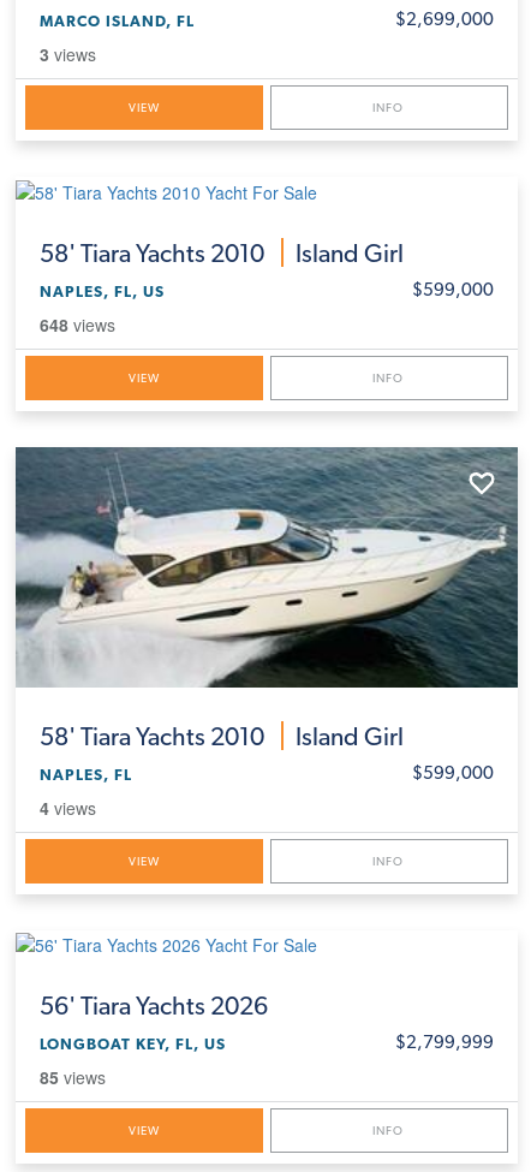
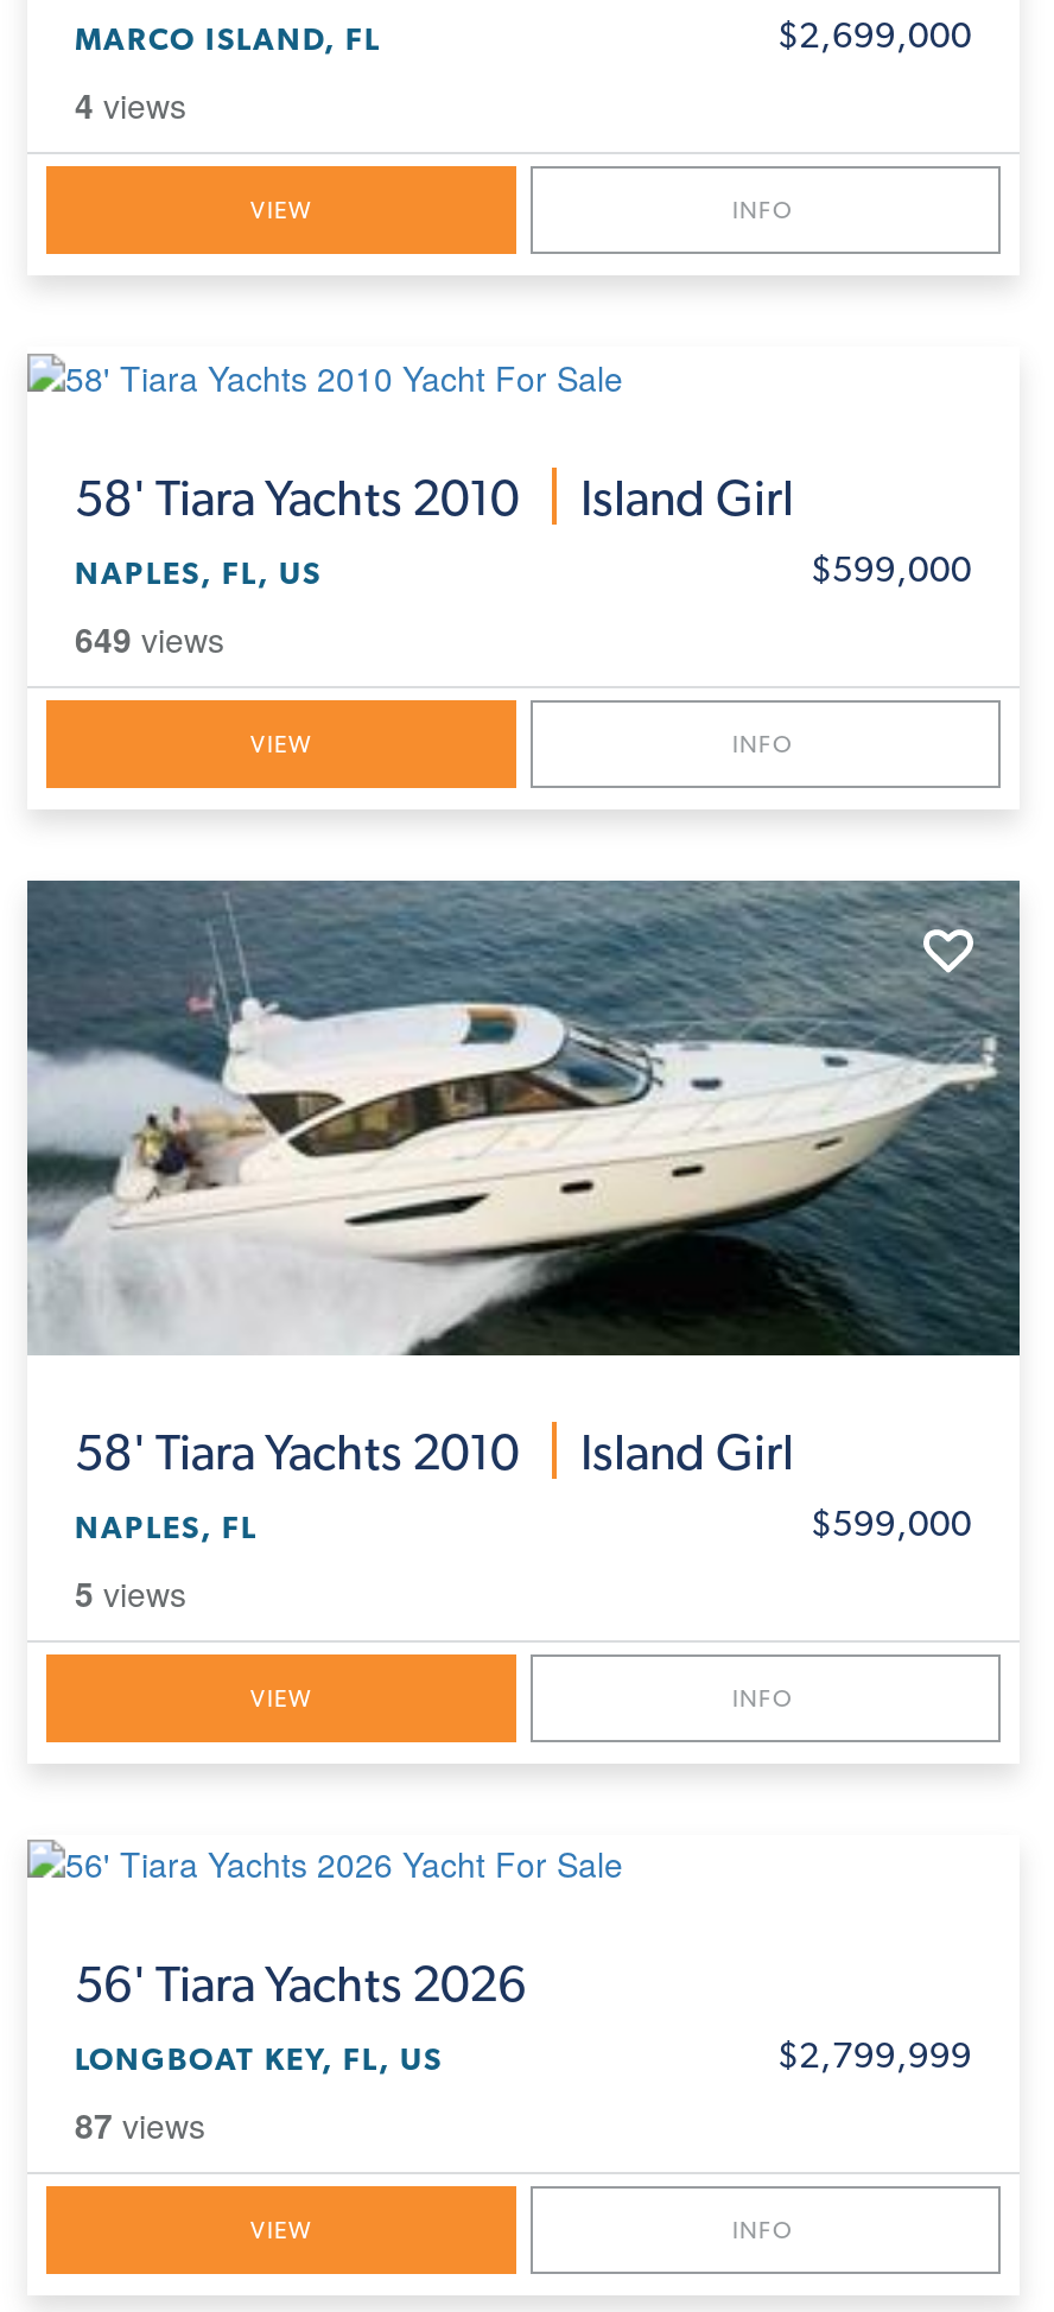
- 3 views
+ 4 views

- 648 views
+ 649 views

- 4 views
+ 5 views

- 85 views
+ 87 views
